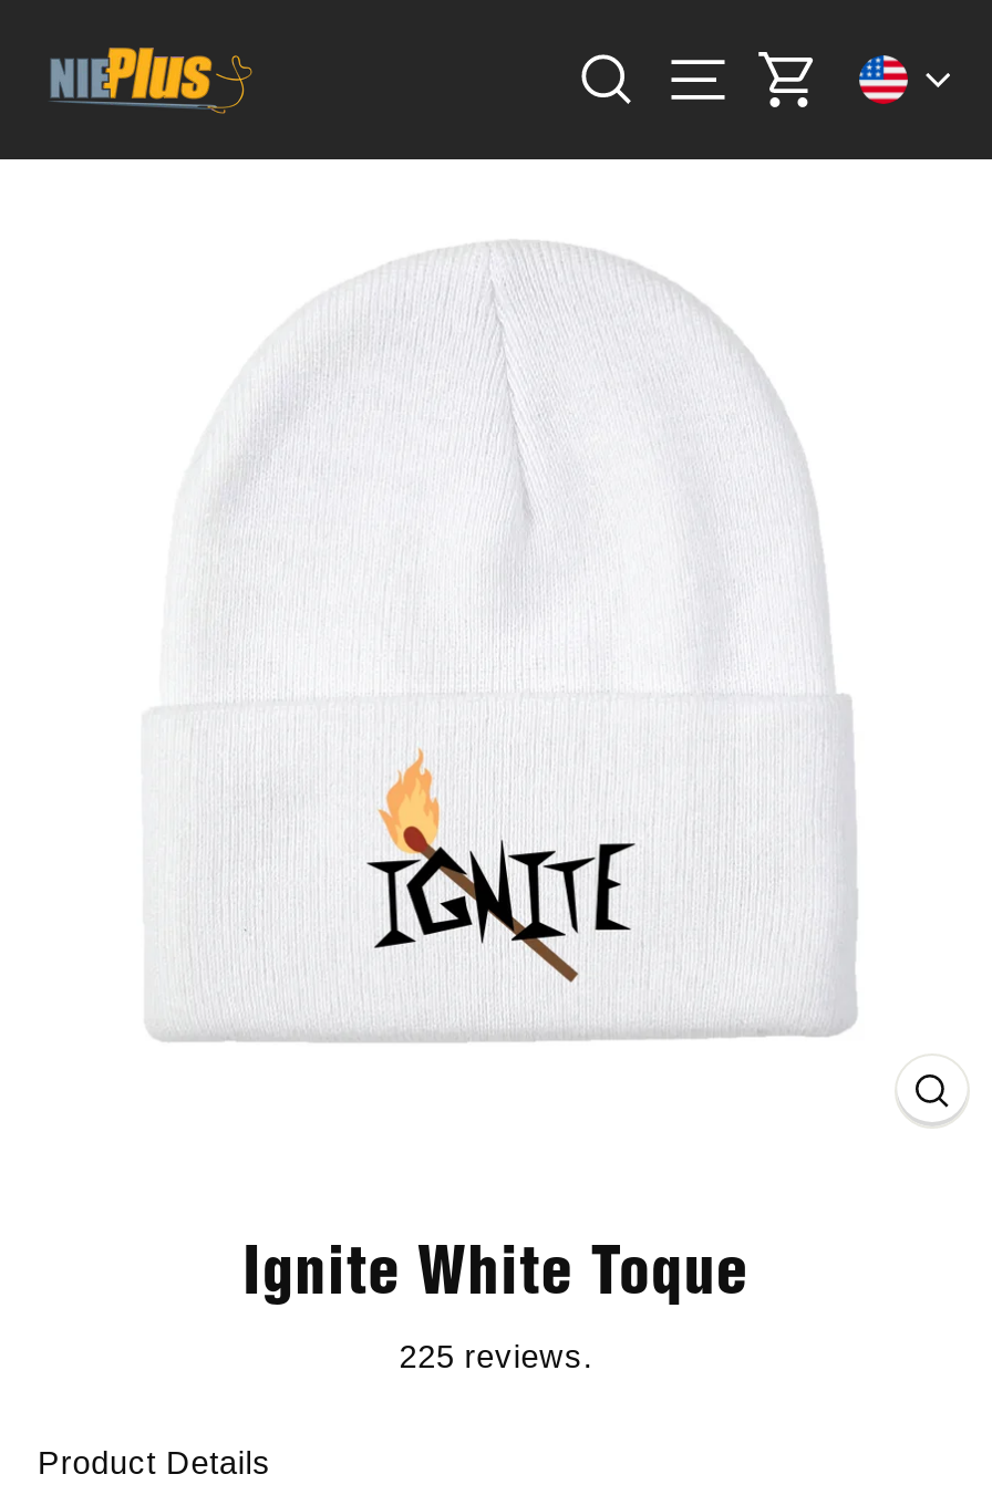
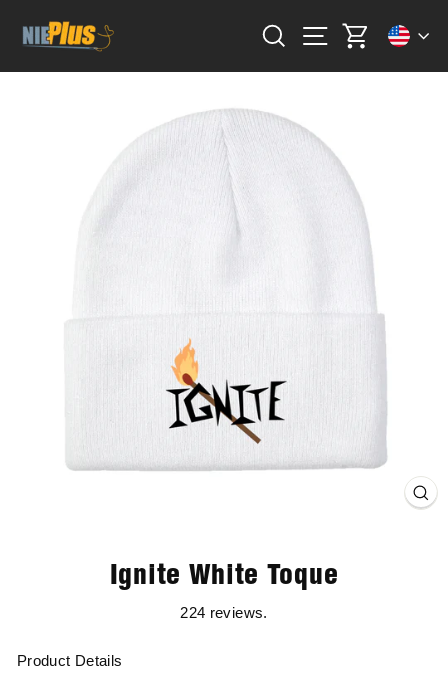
- 225 reviews.
+ 224 reviews.
